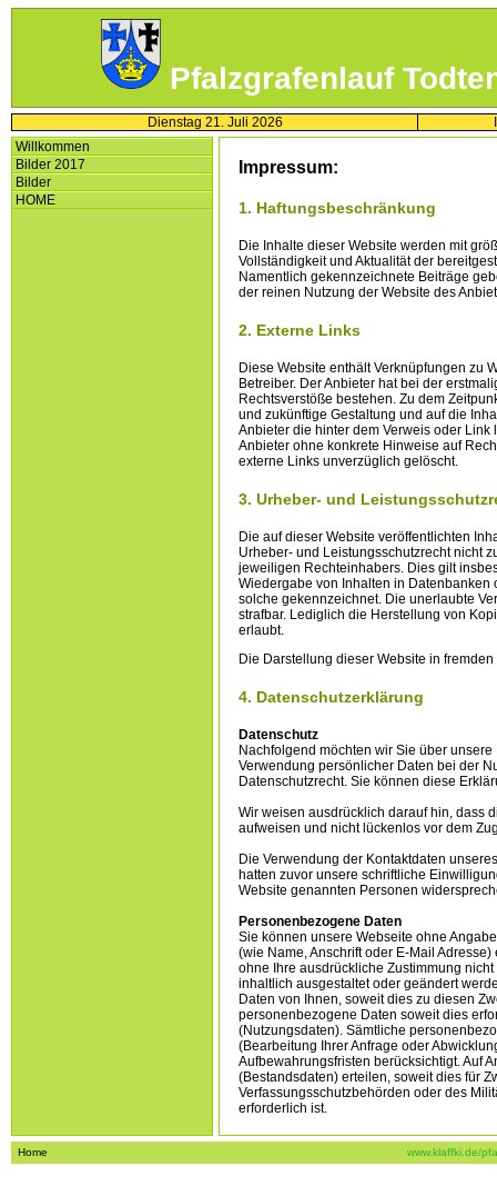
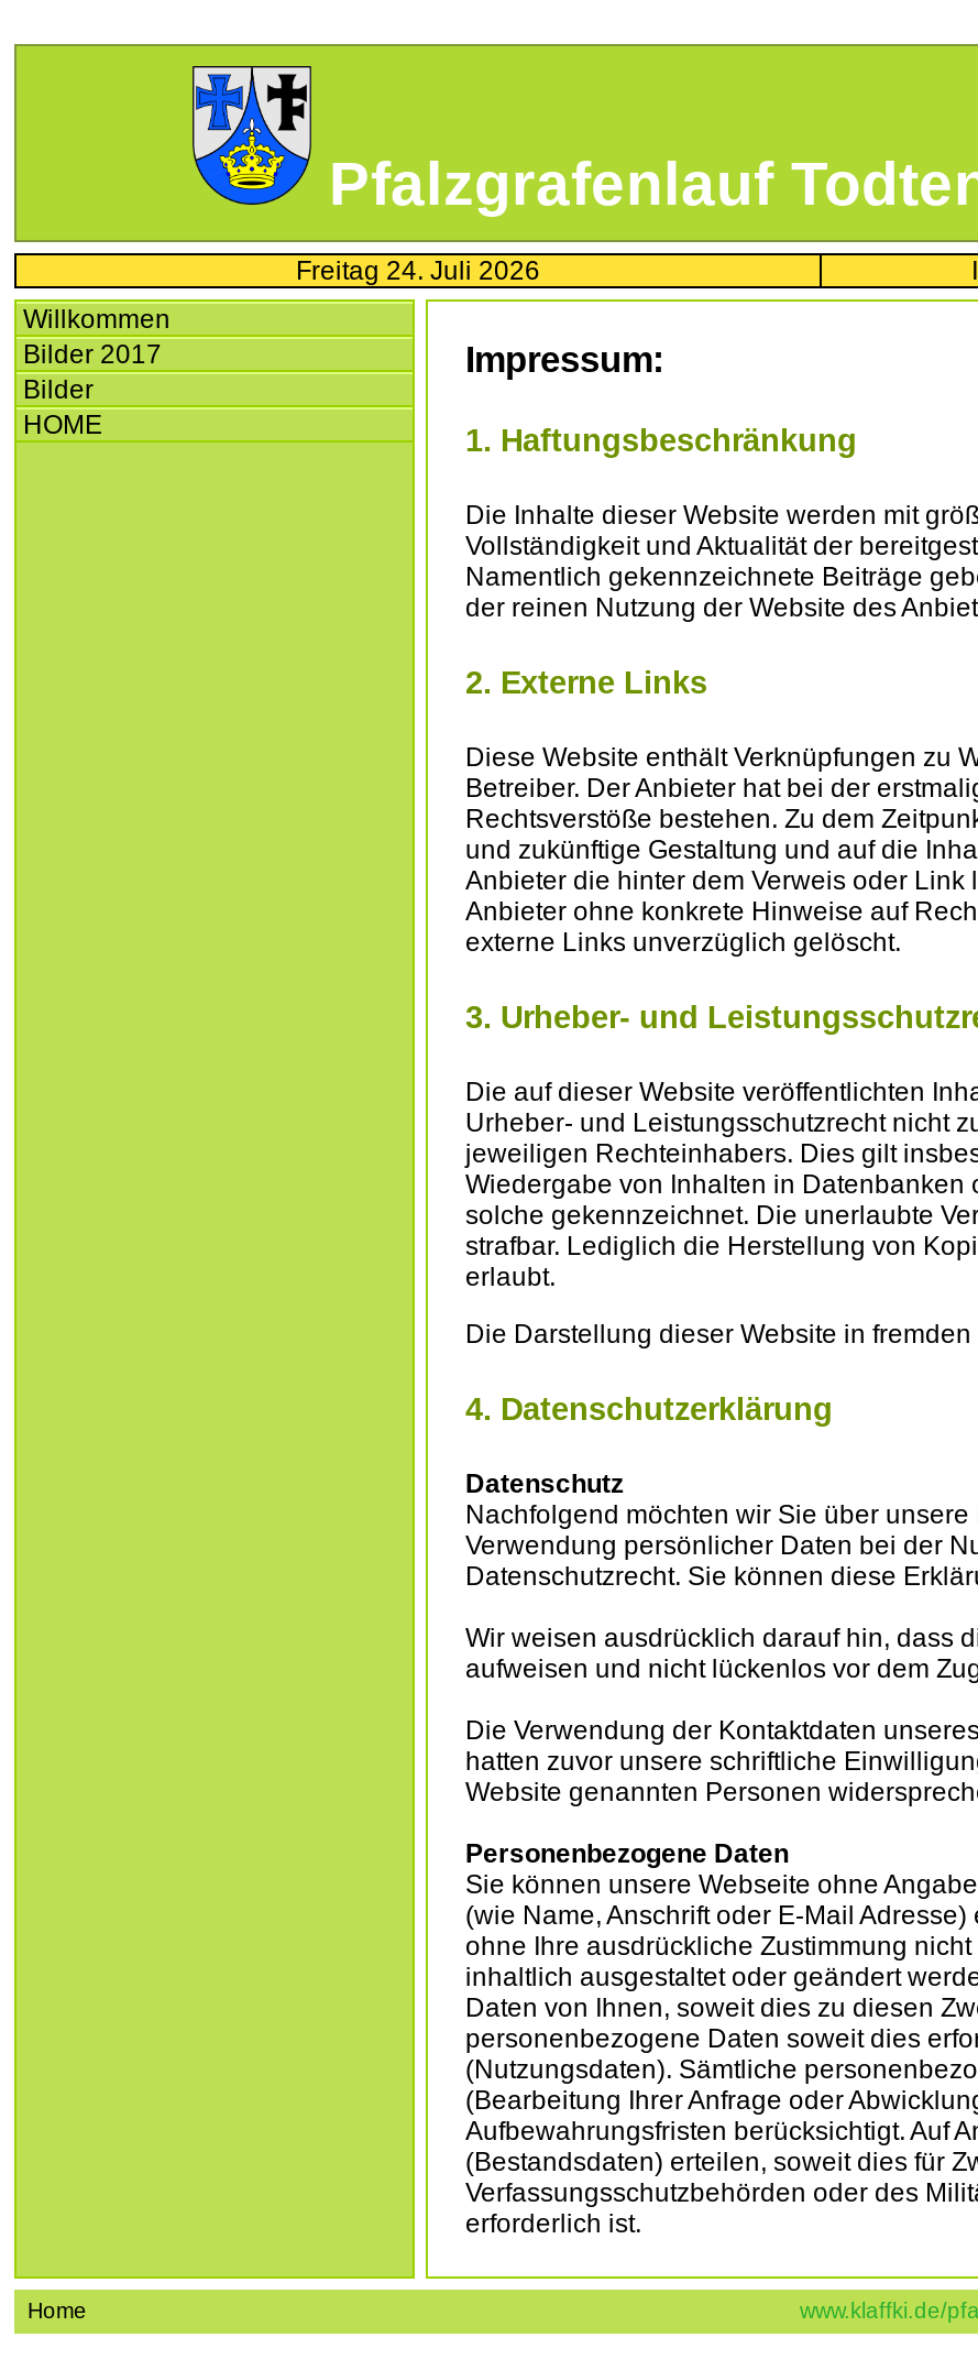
- Dienstag 21. Juli 2026
+ Freitag 24. Juli 2026
